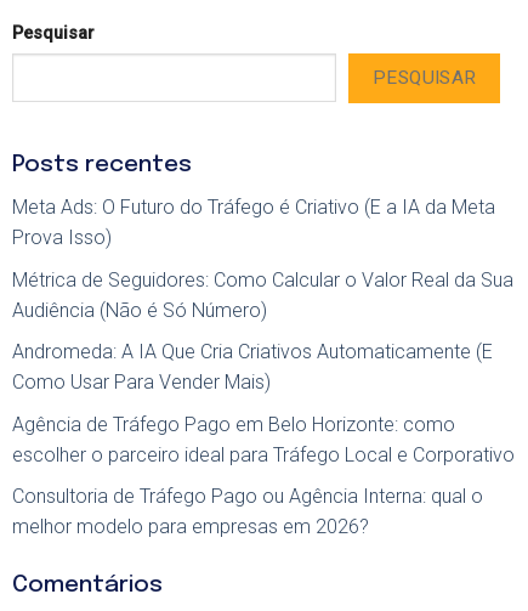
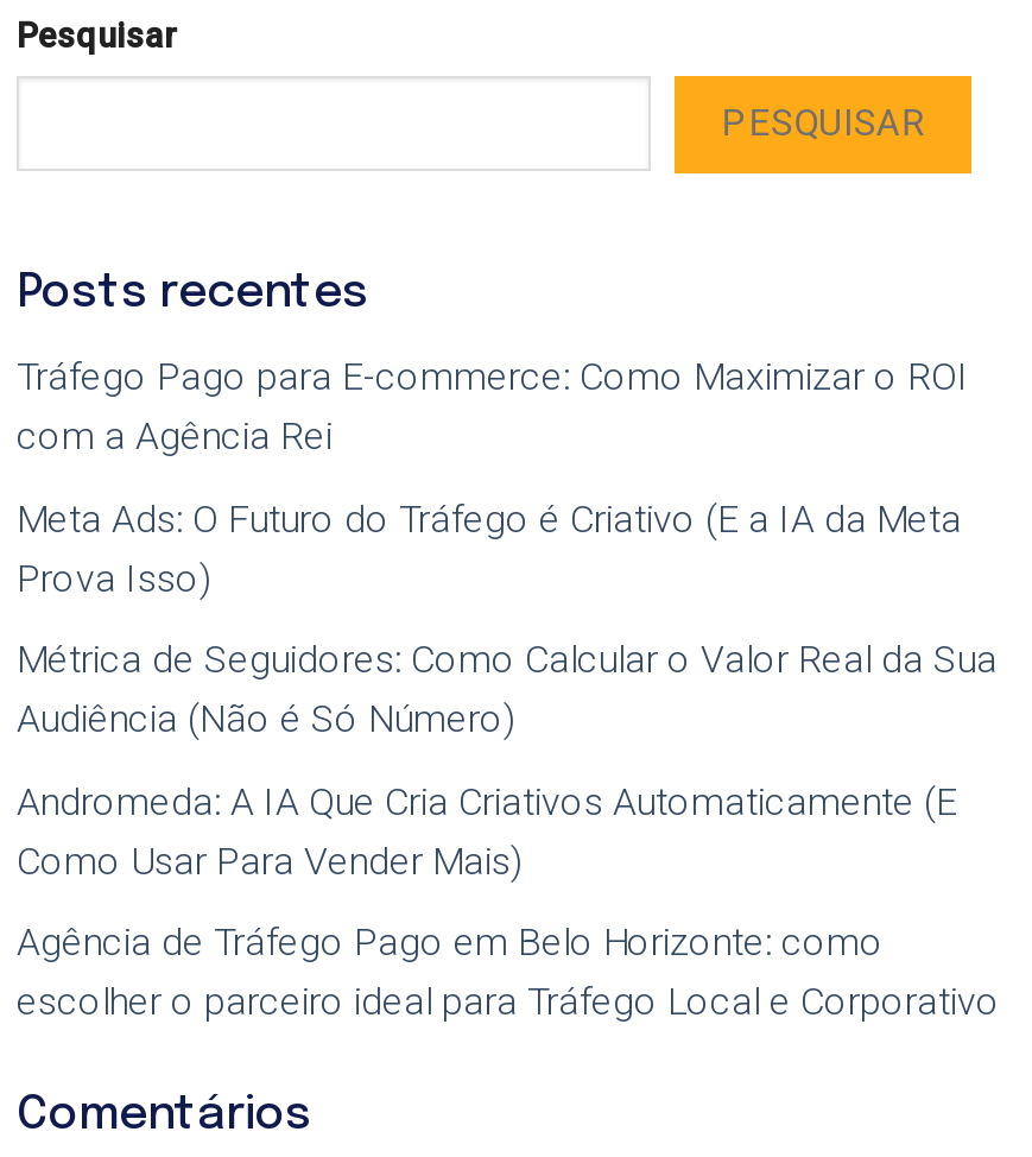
+ Tráfego Pago para E-commerce: Como Maximizar o ROI
+ com a Agência Rei

moved down: Meta Ads: O Futuro do Tráfego é Criativo (E a IA da Meta | Prova Isso) | Métrica de Seguidores: Como Calcular o Valor Real da Sua | Audiência (Não é Só Número) | Andromeda: A IA Que Cria Criativos Automaticamente (E | Como Usar Para Vender Mais) | Agência de Tráfego Pago em Belo Horizonte: como | escolher o parceiro ideal para Tráfego Local e Corporativo

- Consultoria de Tráfego Pago ou Agência Interna: qual o
- melhor modelo para empresas em 2026?
